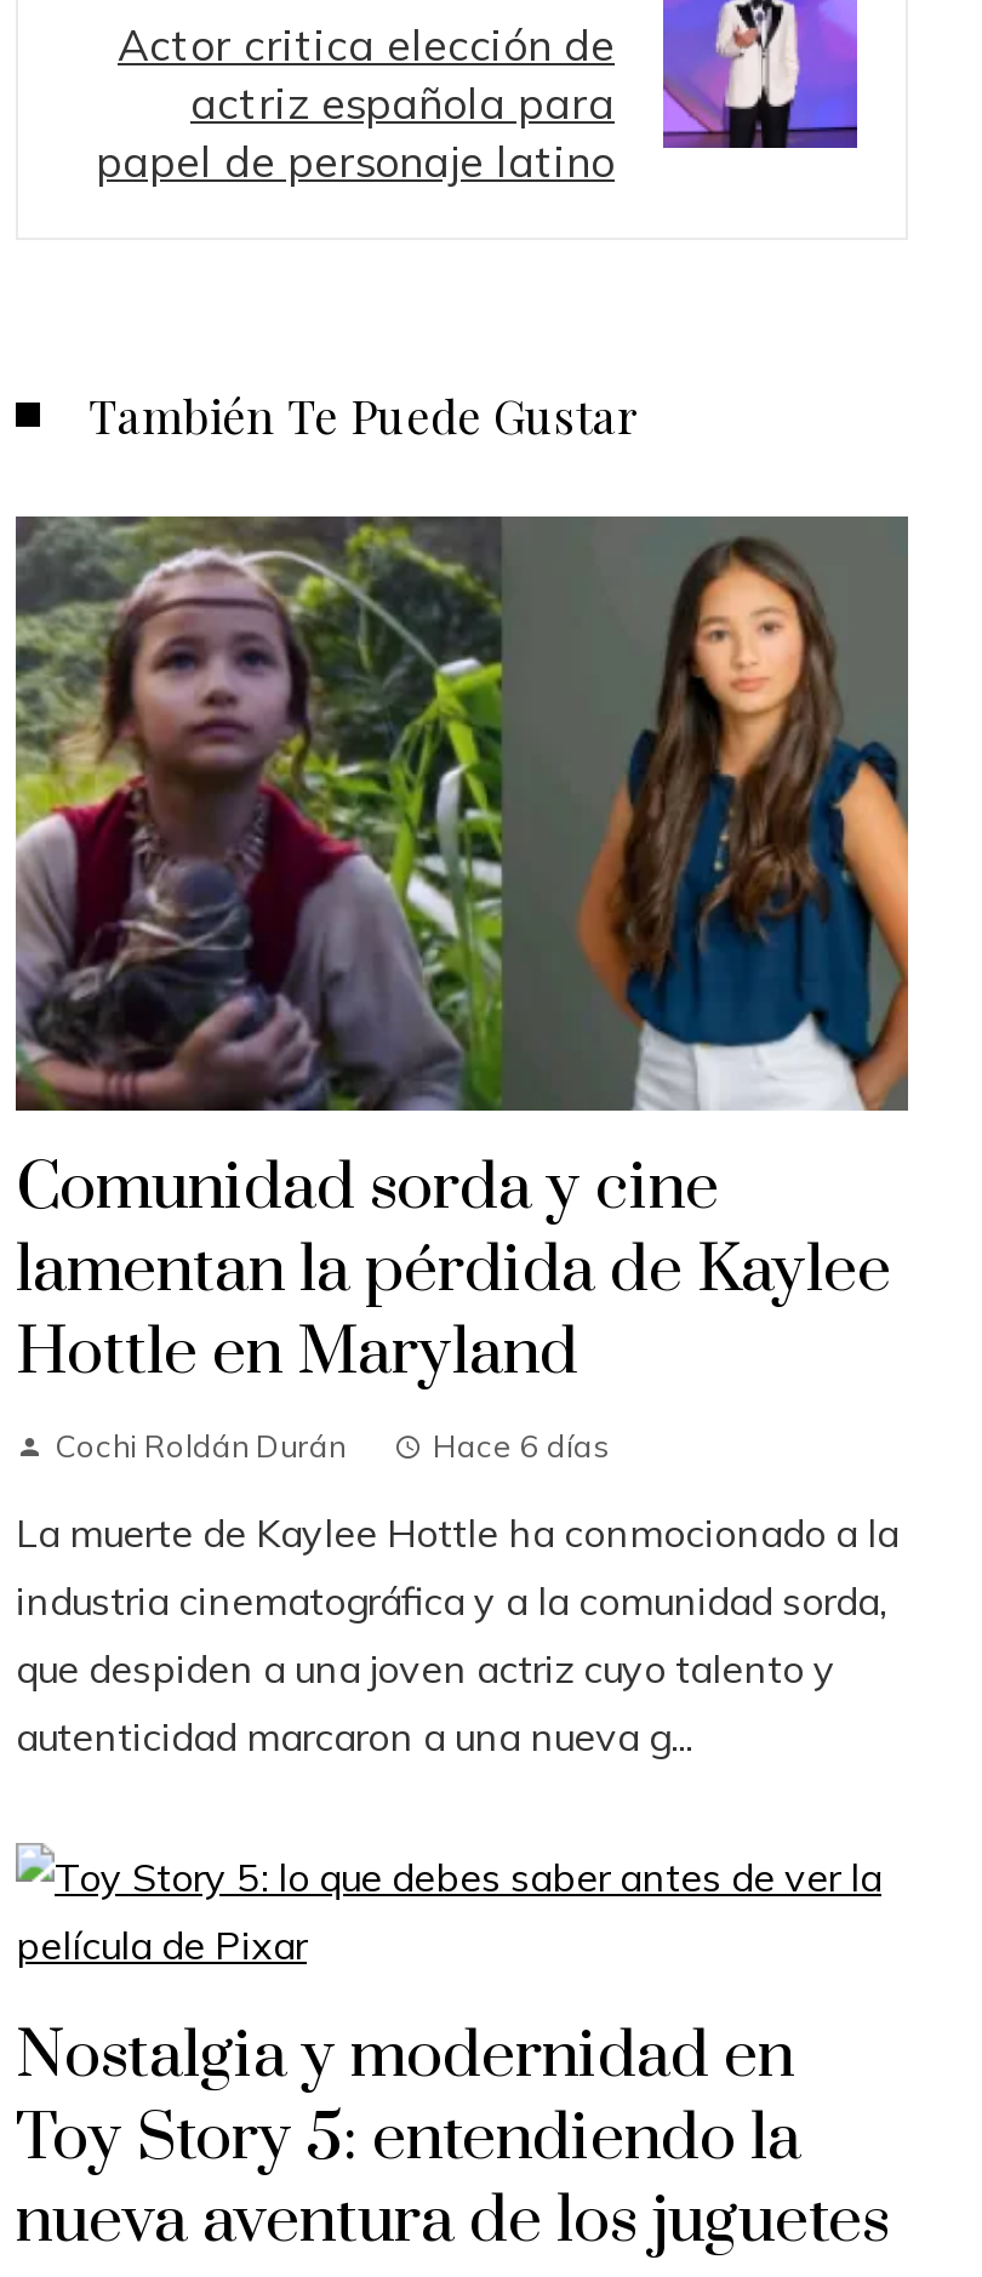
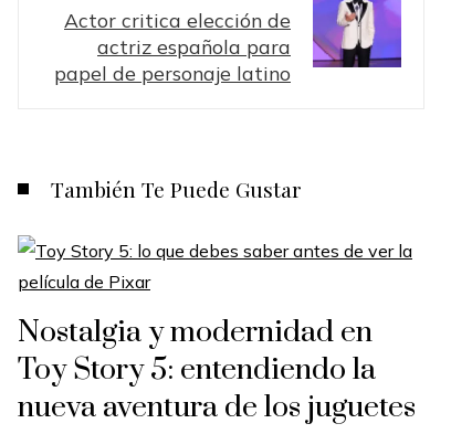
- [image]
- Comunidad sorda y cine
- lamentan la pérdida de Kaylee
- Hottle en Maryland
- Cochi Roldán Durán
- Hace 6 días
- La muerte de Kaylee Hottle ha conmocionado a la
- industria cinematográfica y a la comunidad sorda,
- que despiden a una joven actriz cuyo talento y
- autenticidad marcaron a una nueva g...
